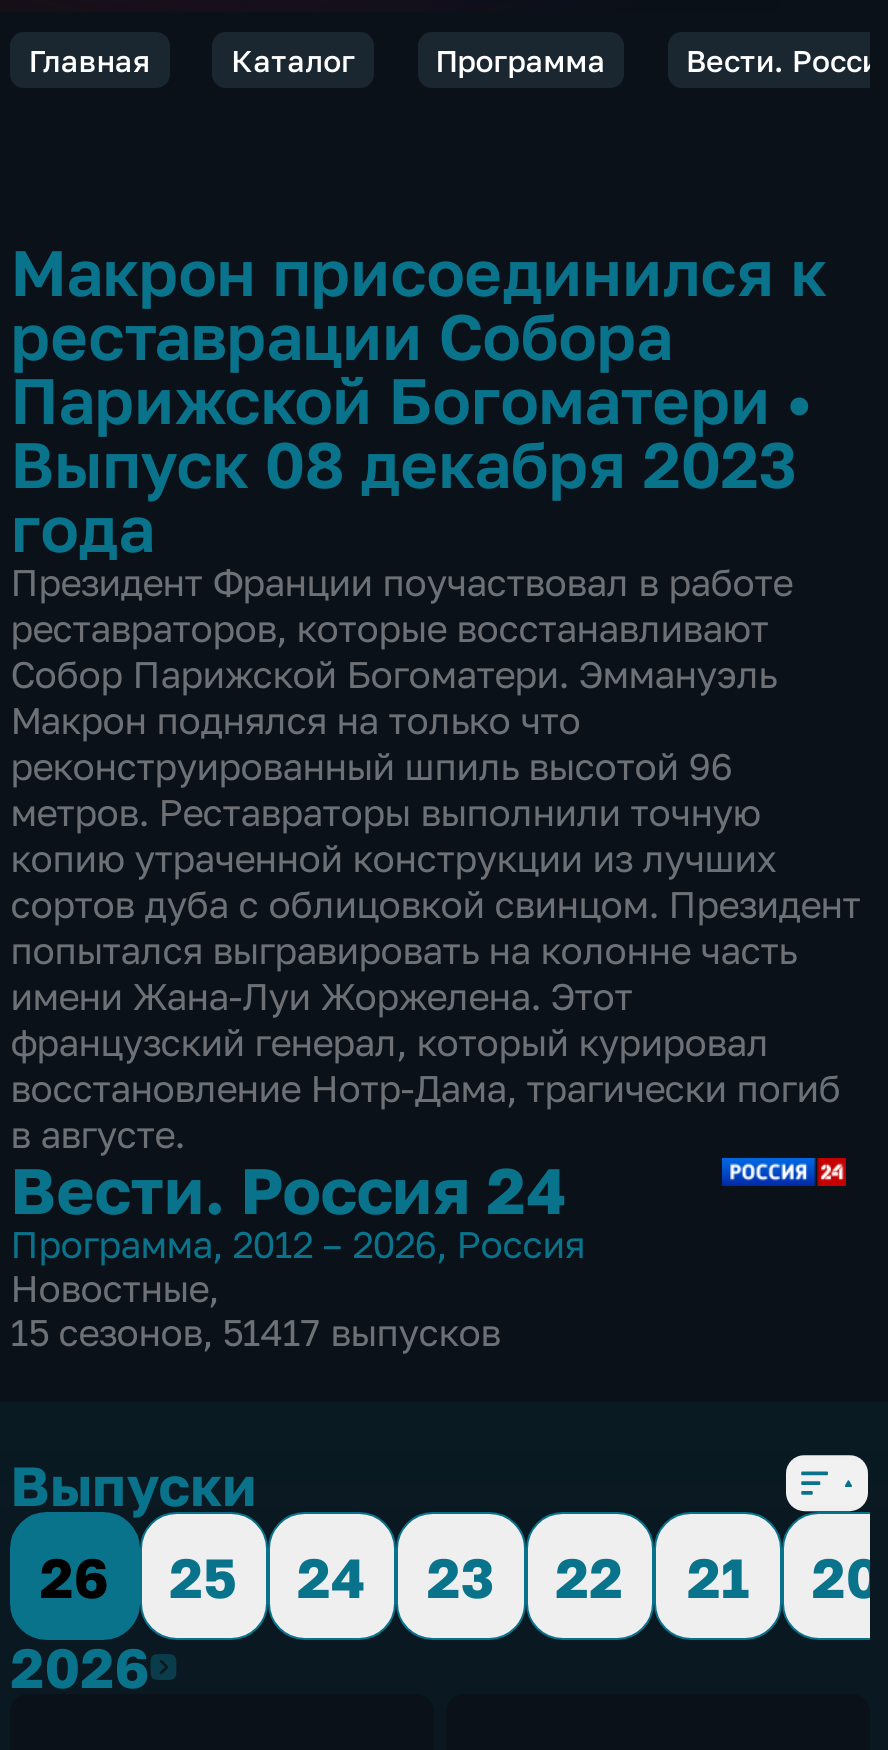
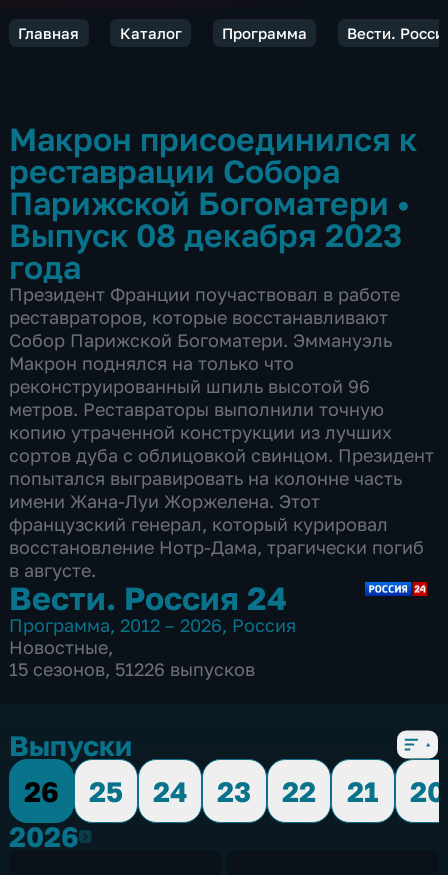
- 15 сезонов, 51417 выпусков
+ 15 сезонов, 51226 выпусков
